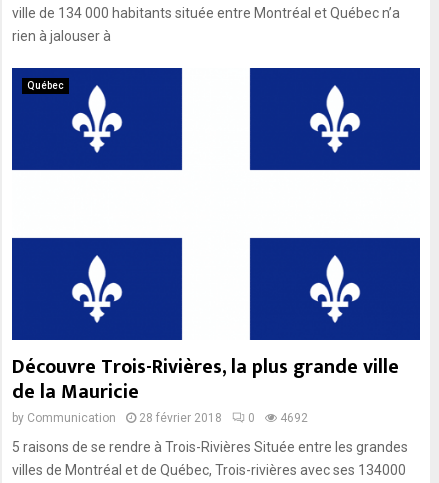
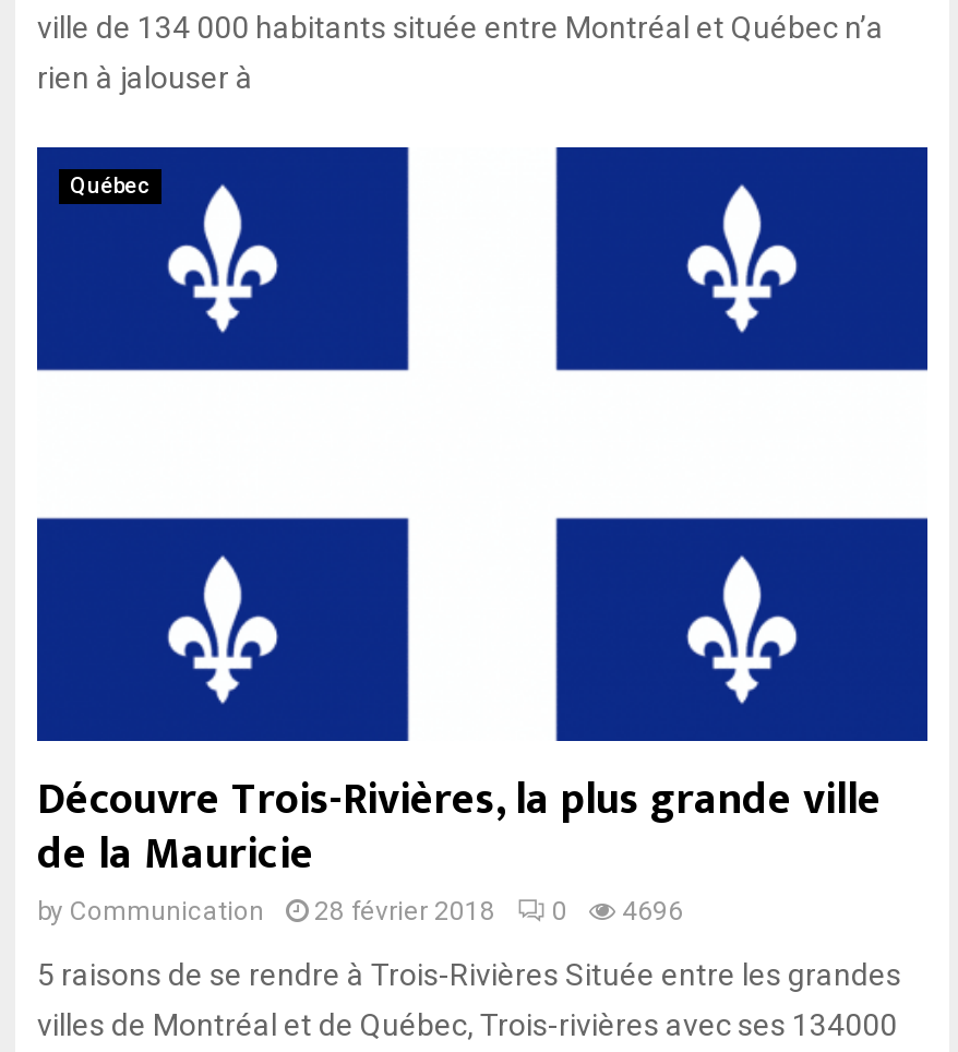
- by Communication 28 février 2018 0 4692
+ by Communication 28 février 2018 0 4696
